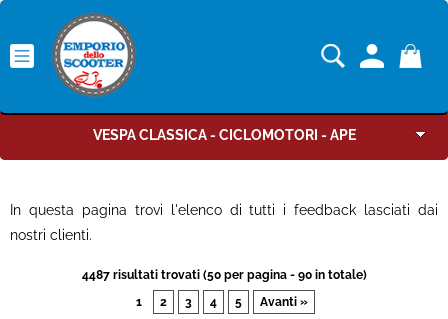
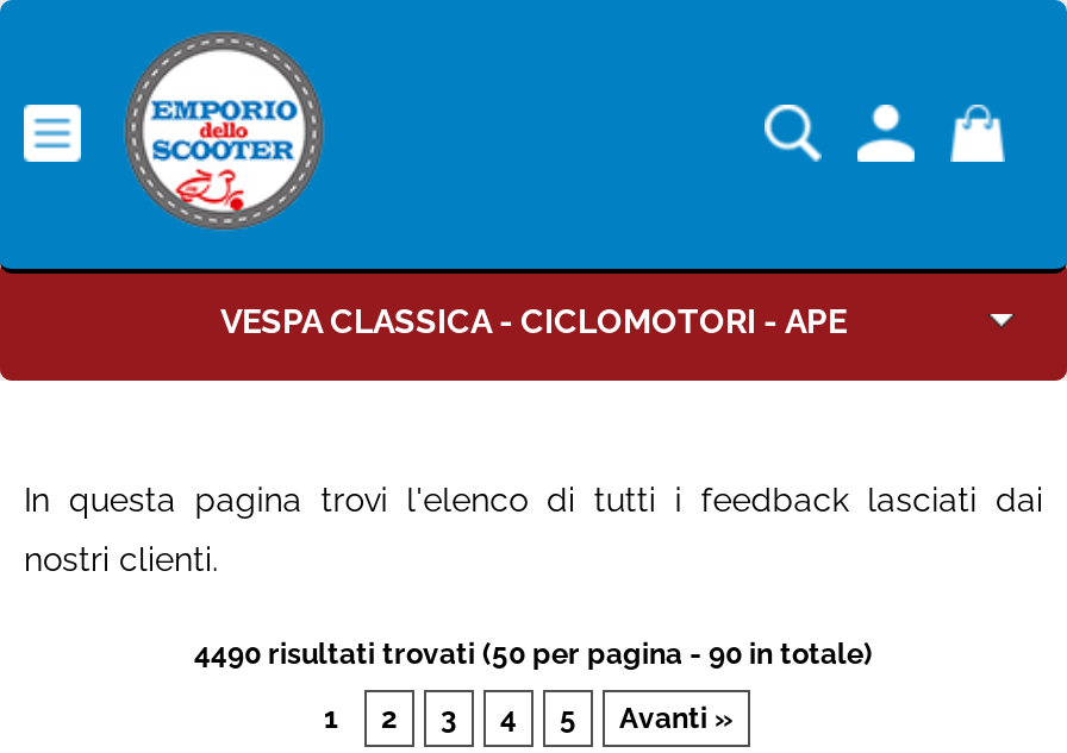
- 4487 risultati trovati (50 per pagina - 90 in totale)
+ 4490 risultati trovati (50 per pagina - 90 in totale)
